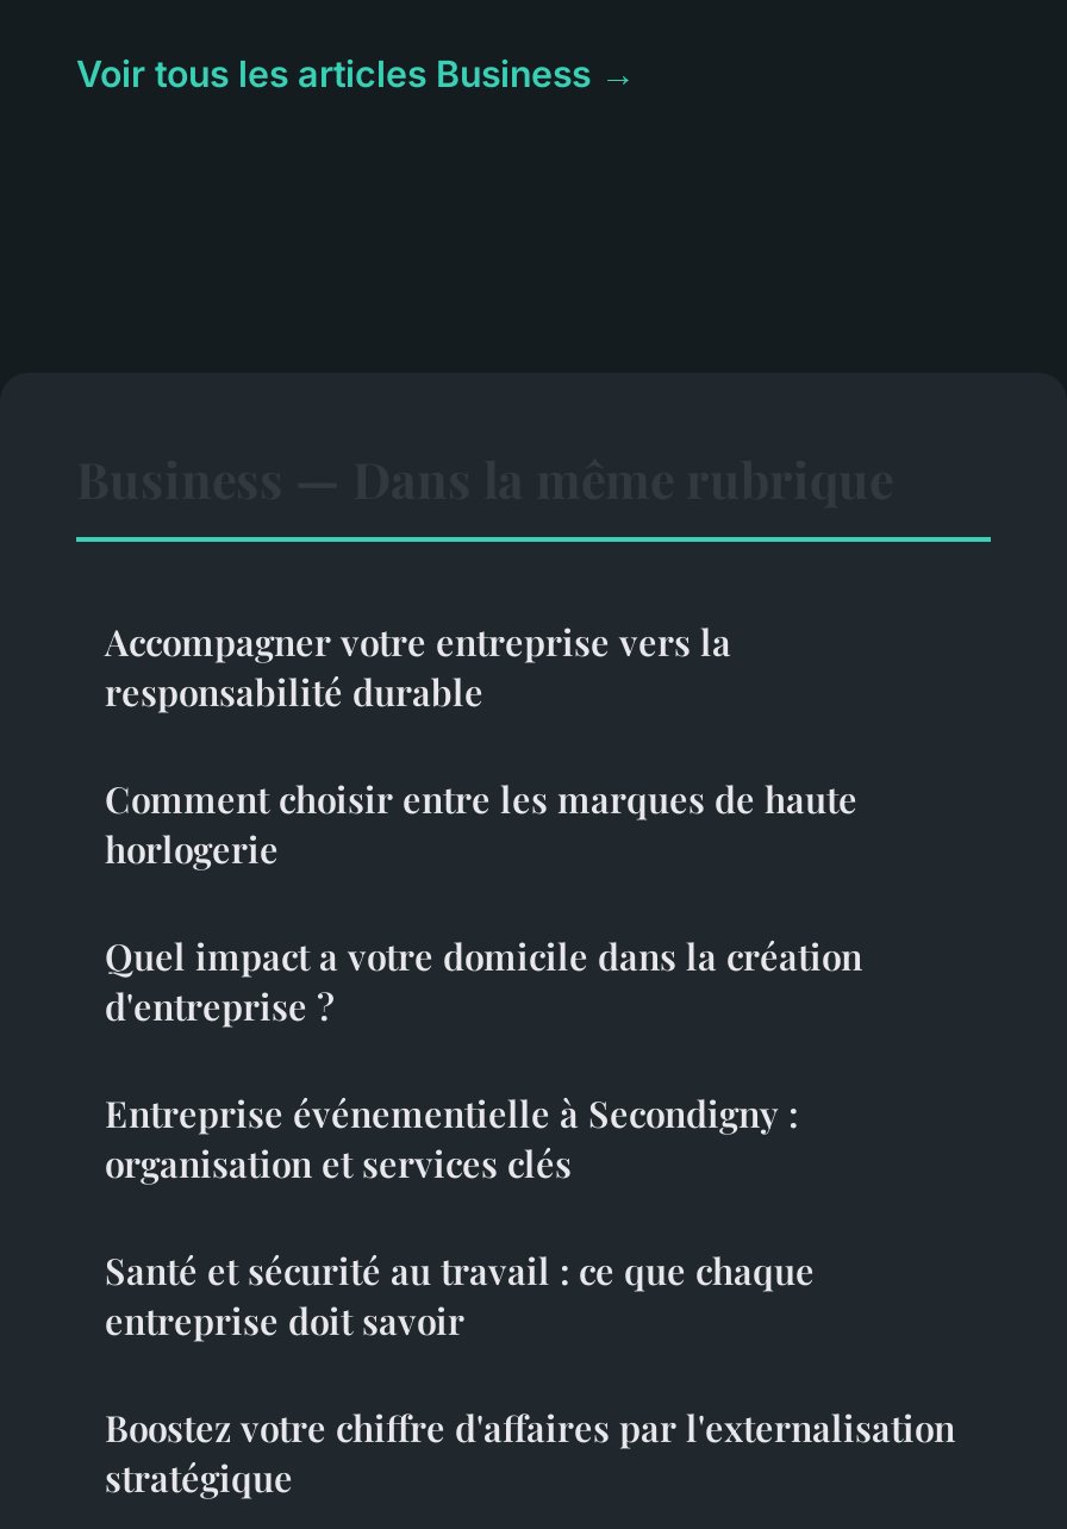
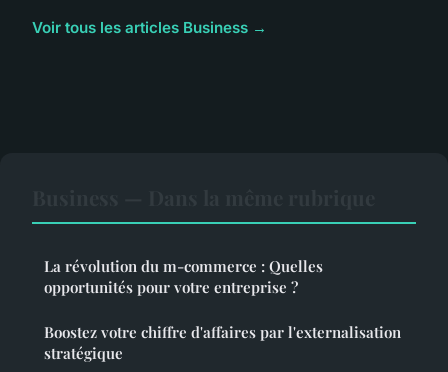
- Accompagner votre entreprise vers la
- responsabilité durable
- Comment choisir entre les marques de haute
- horlogerie
- Quel impact a votre domicile dans la création
- d'entreprise ?
- Entreprise événementielle à Secondigny :
- organisation et services clés
- Santé et sécurité au travail : ce que chaque
- entreprise doit savoir
+ La révolution du m-commerce : Quelles
+ opportunités pour votre entreprise ?
